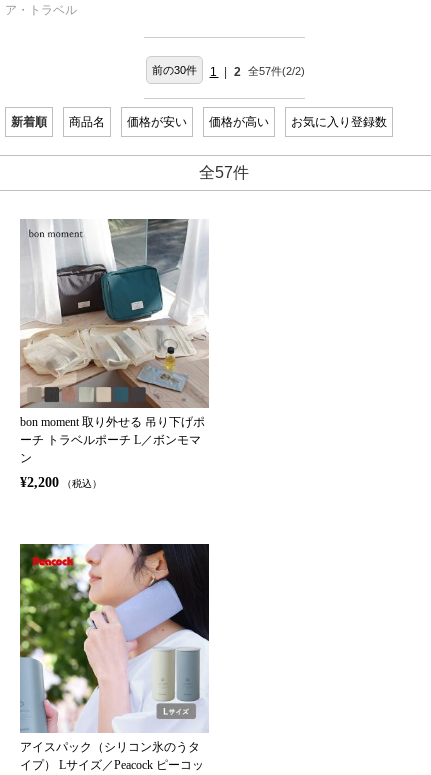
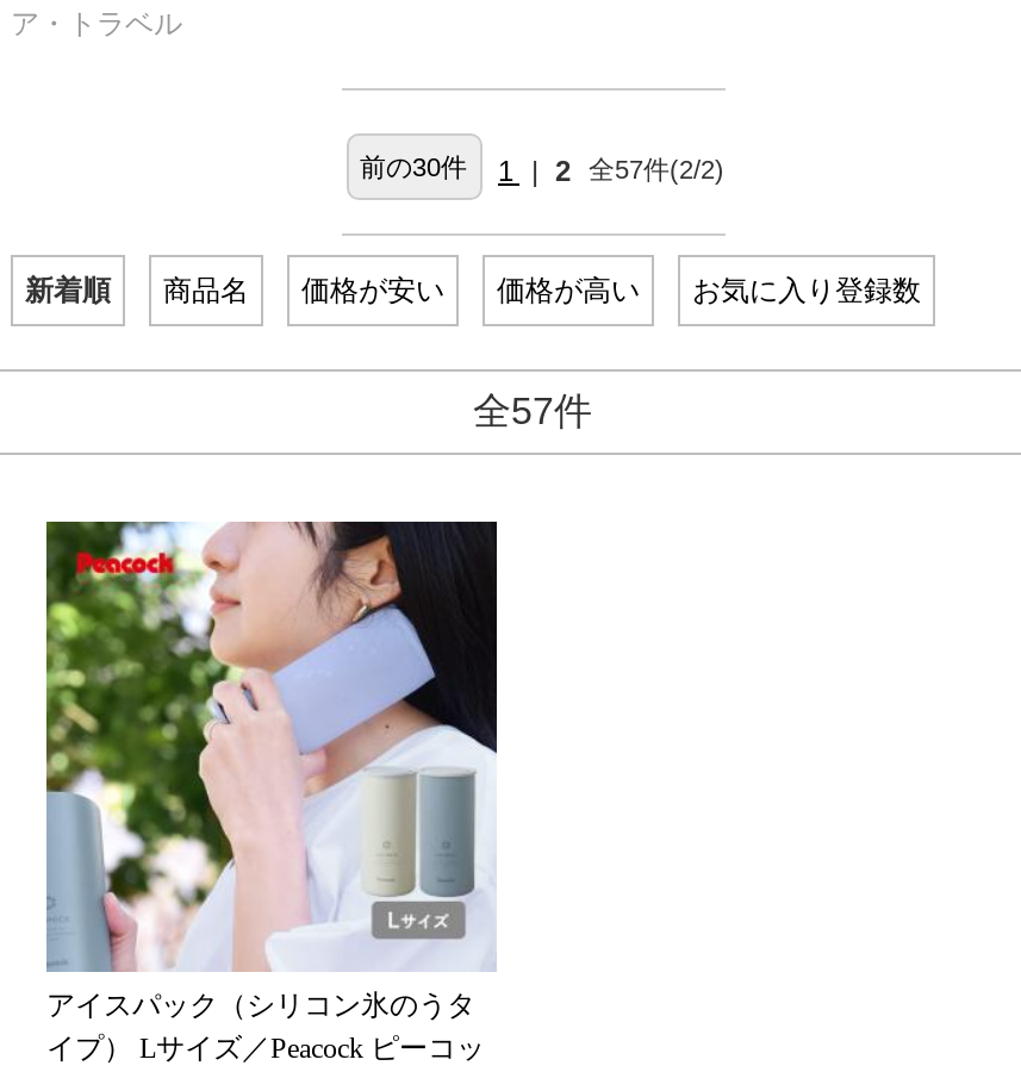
- [image]
- bon moment 取り外せる 吊り下げポ
- ーチ トラベルポーチ L／ボンモマ
- ン
- ¥2,200 （税込）
